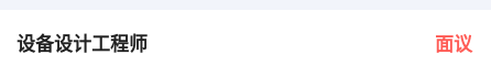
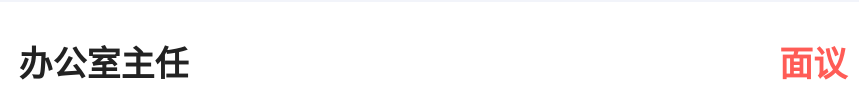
- 设备设计工程师
+ 办公室主任
